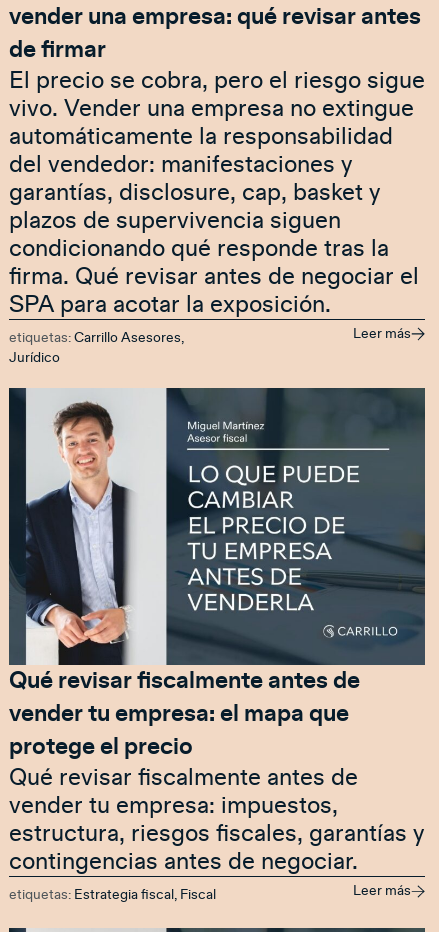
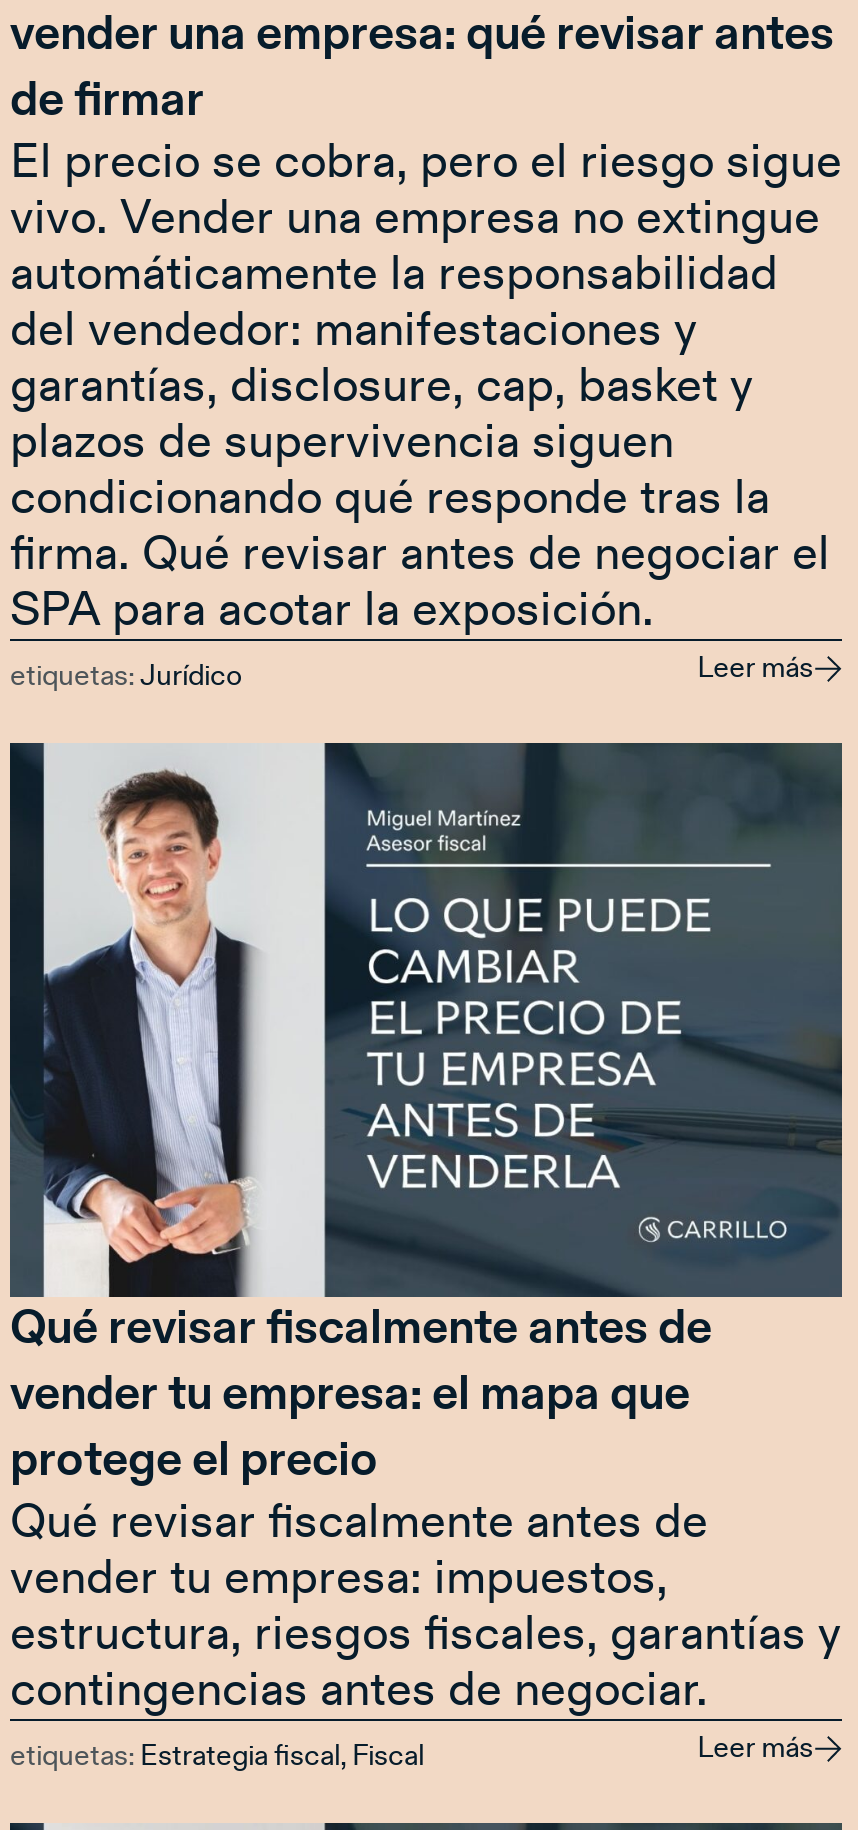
- etiquetas: Carrillo Asesores,
- Jurídico
+ etiquetas: Jurídico
